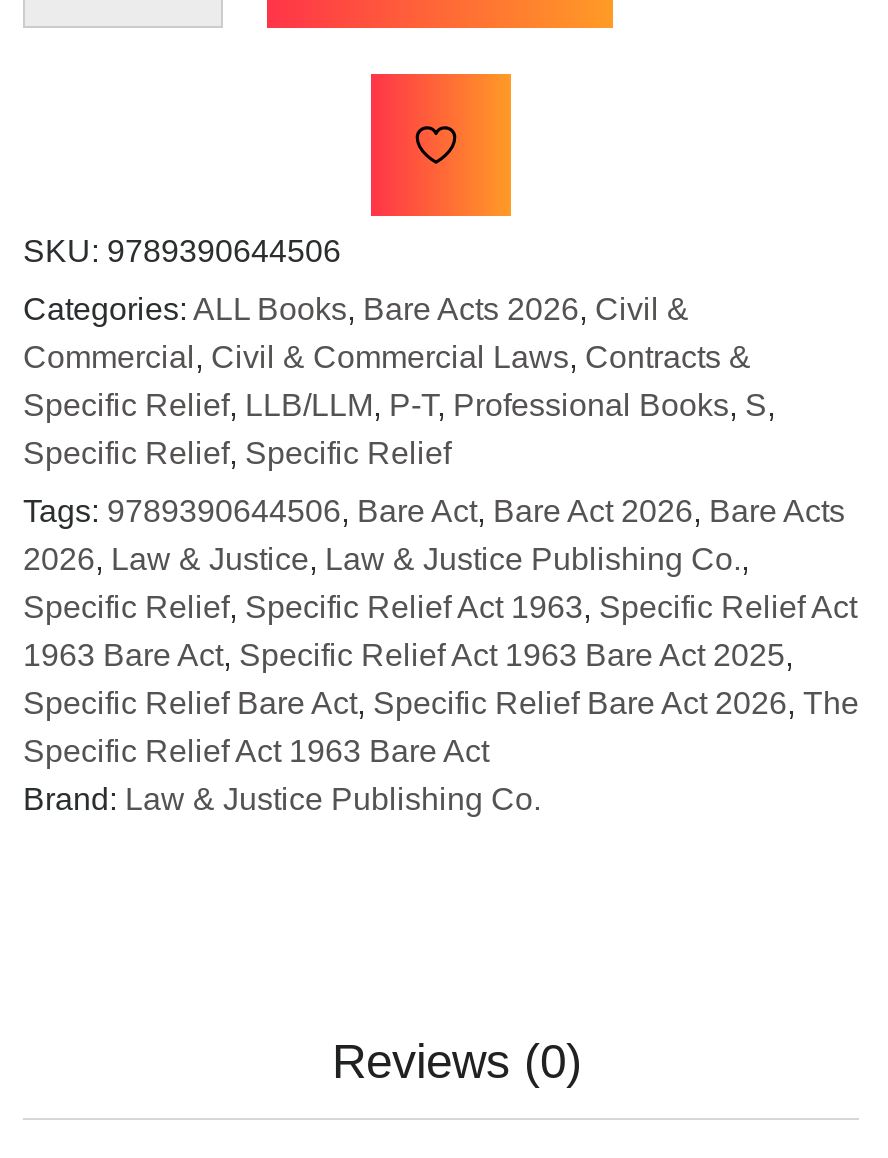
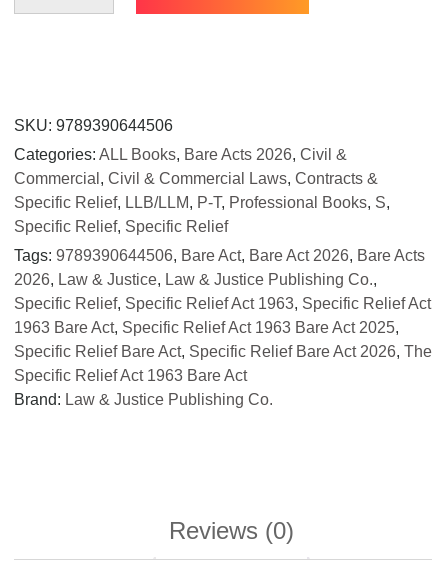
- [image]
